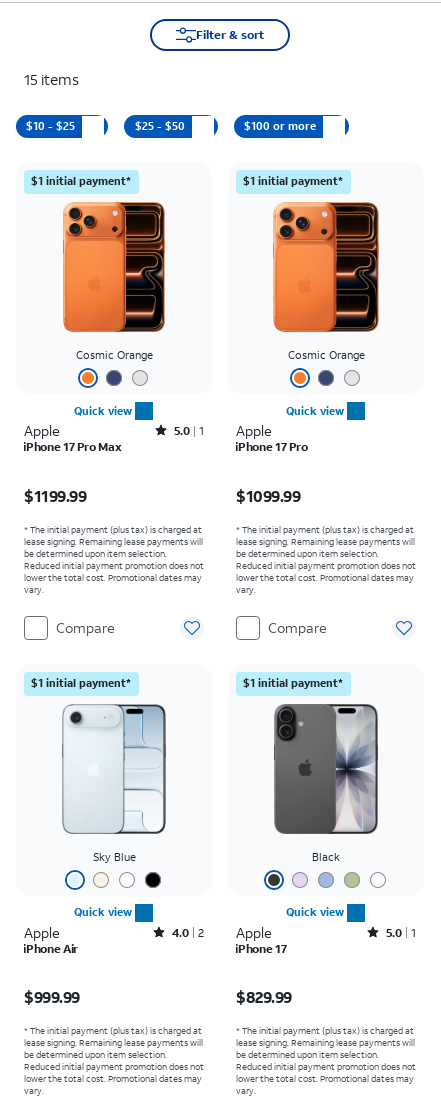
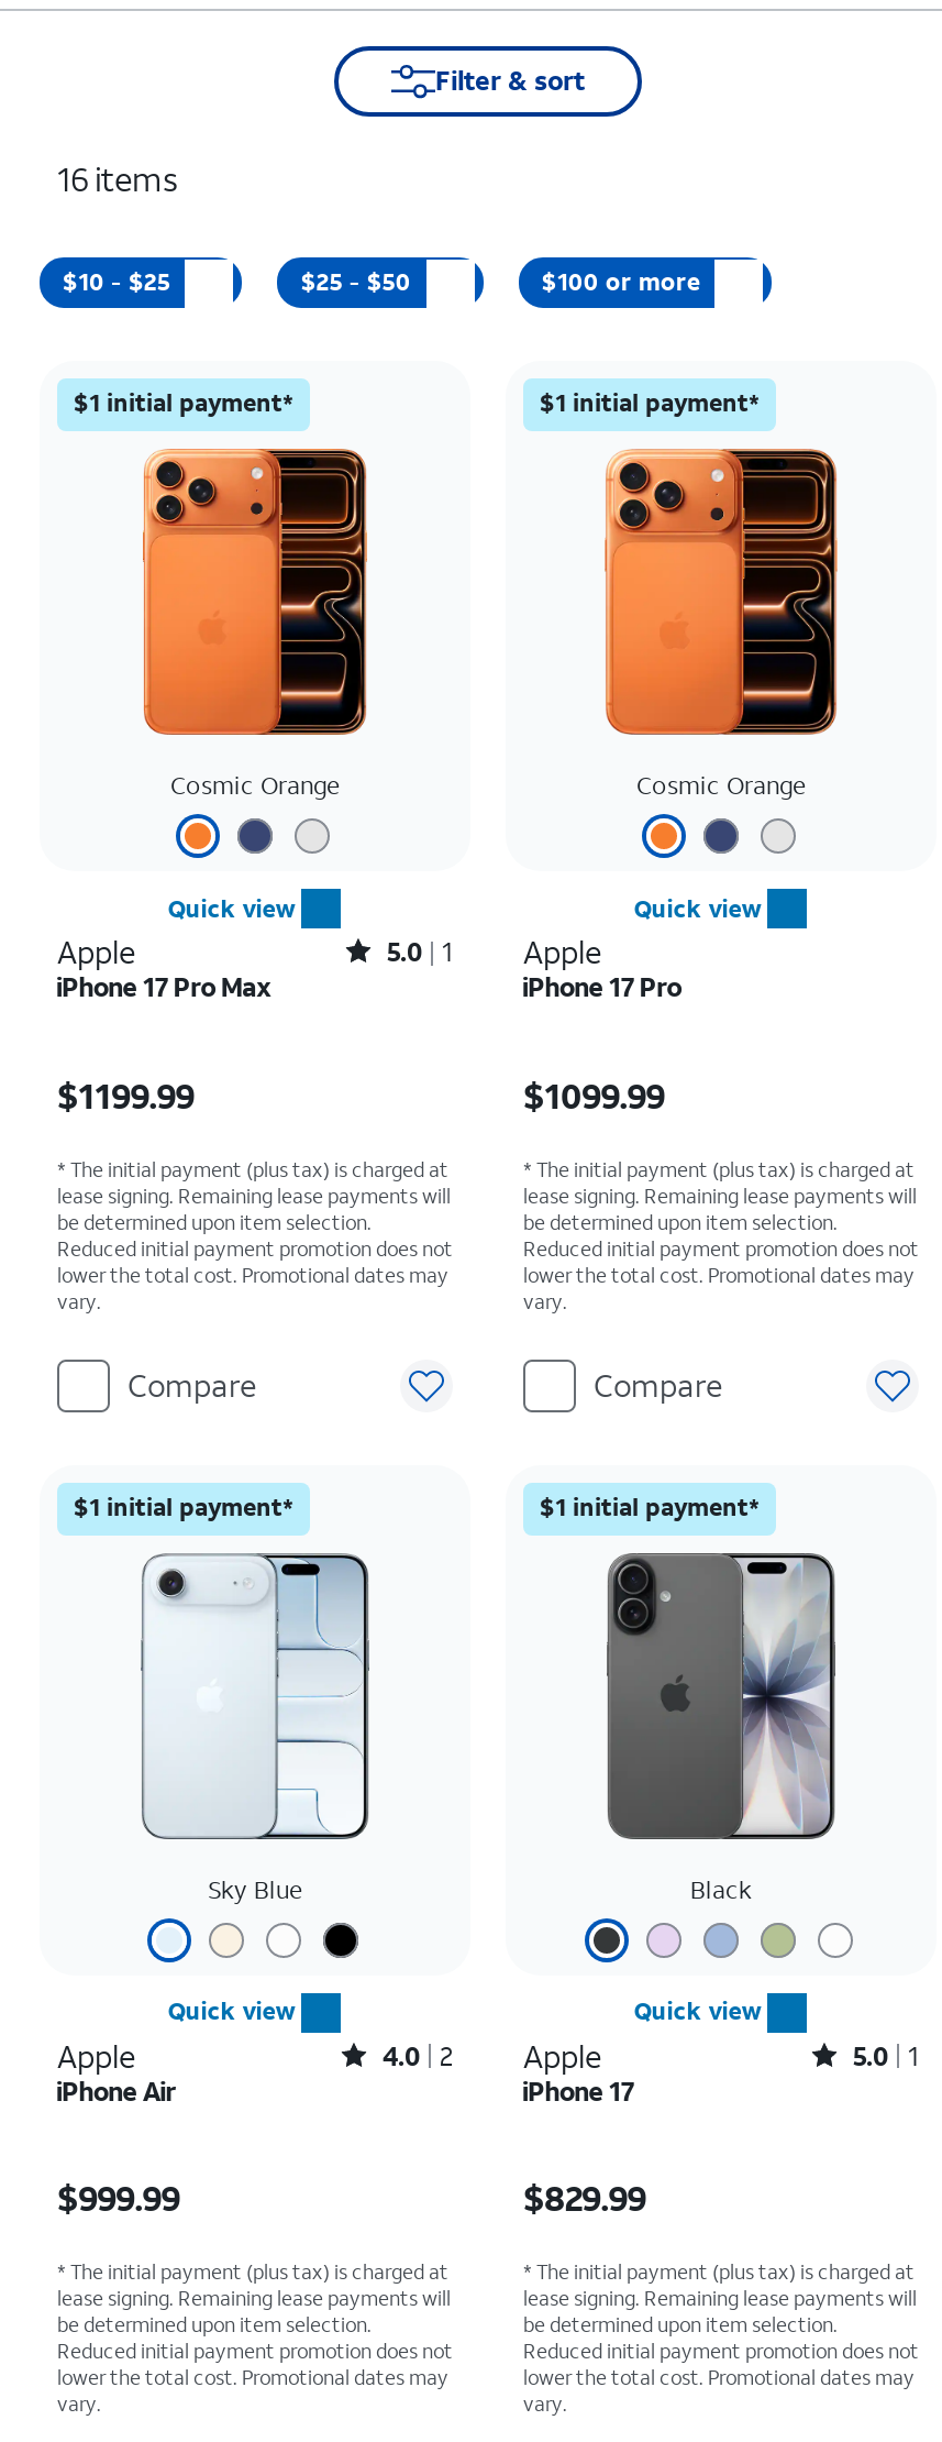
- 15 items
+ 16 items
